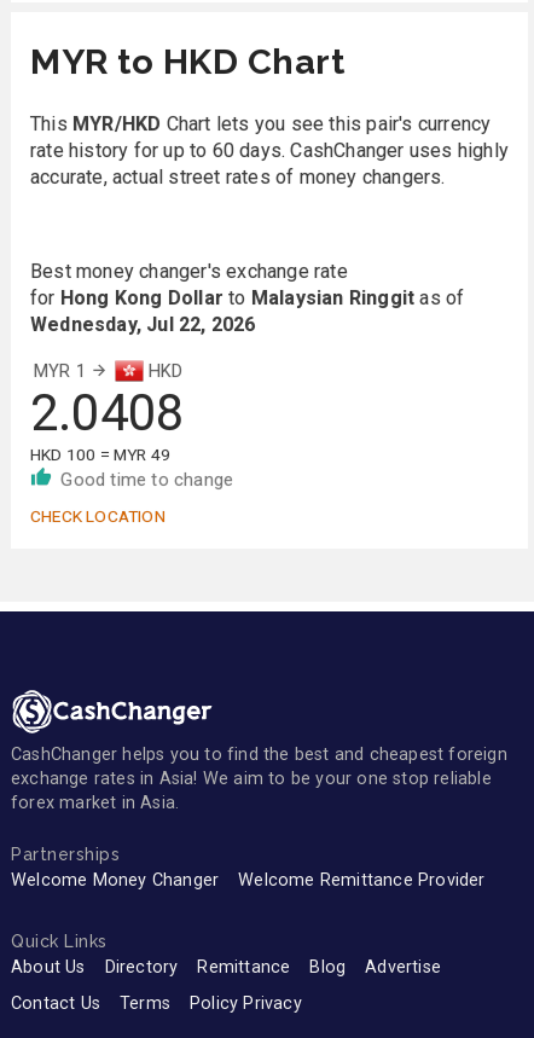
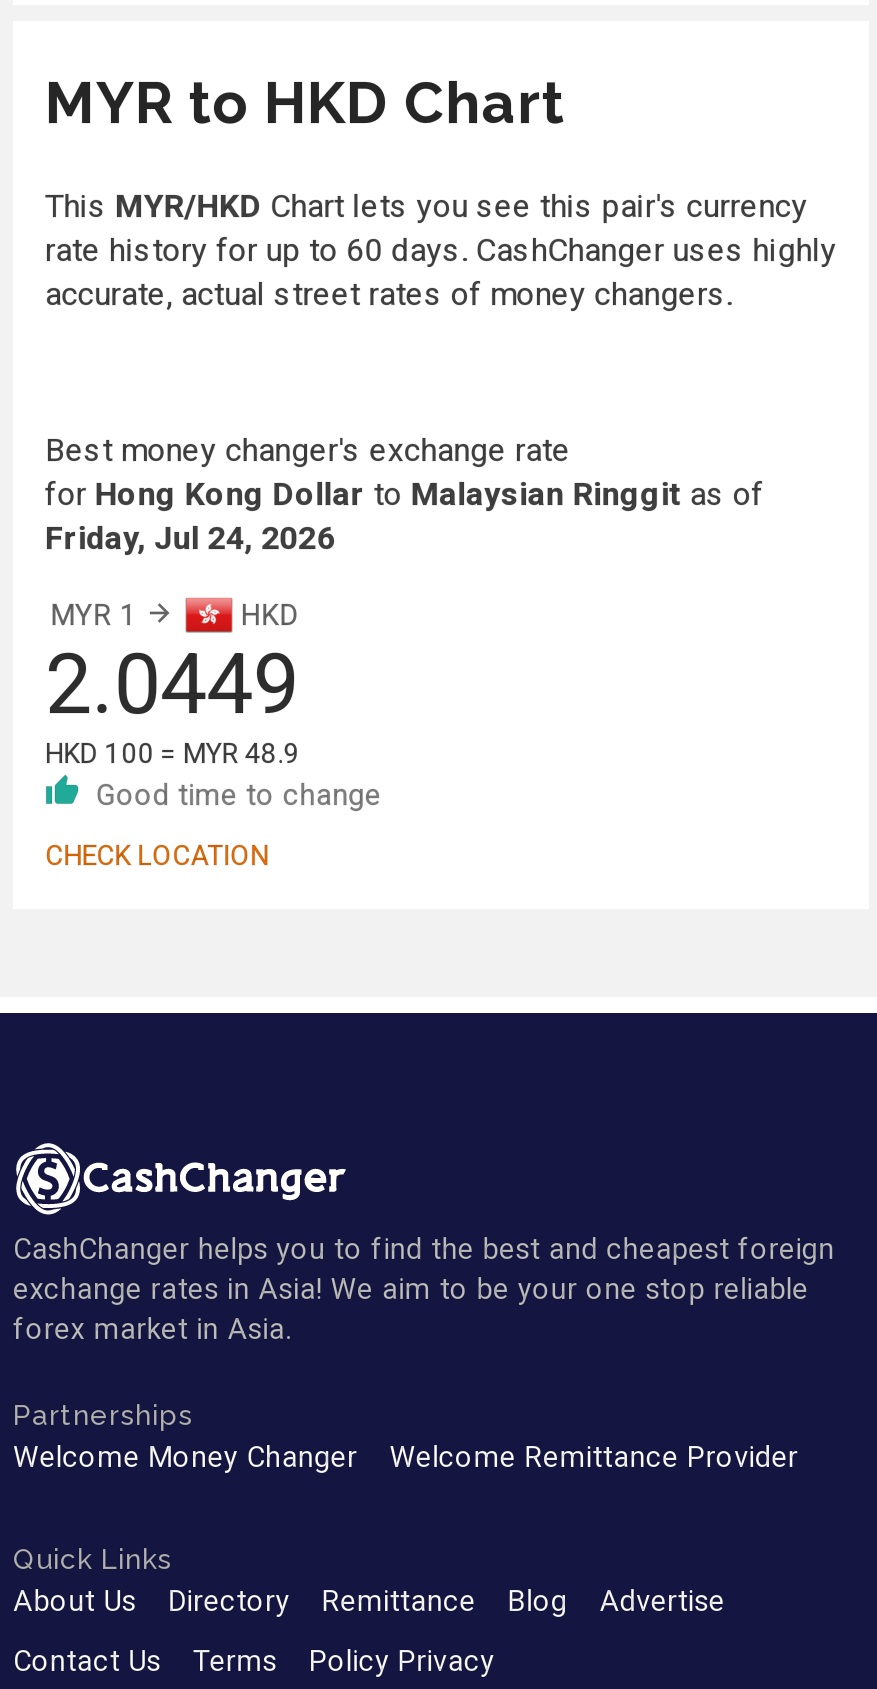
- Wednesday, Jul 22, 2026
+ Friday, Jul 24, 2026

- 2.0408
+ 2.0449

- HKD 100 = MYR 49
+ HKD 100 = MYR 48.9
